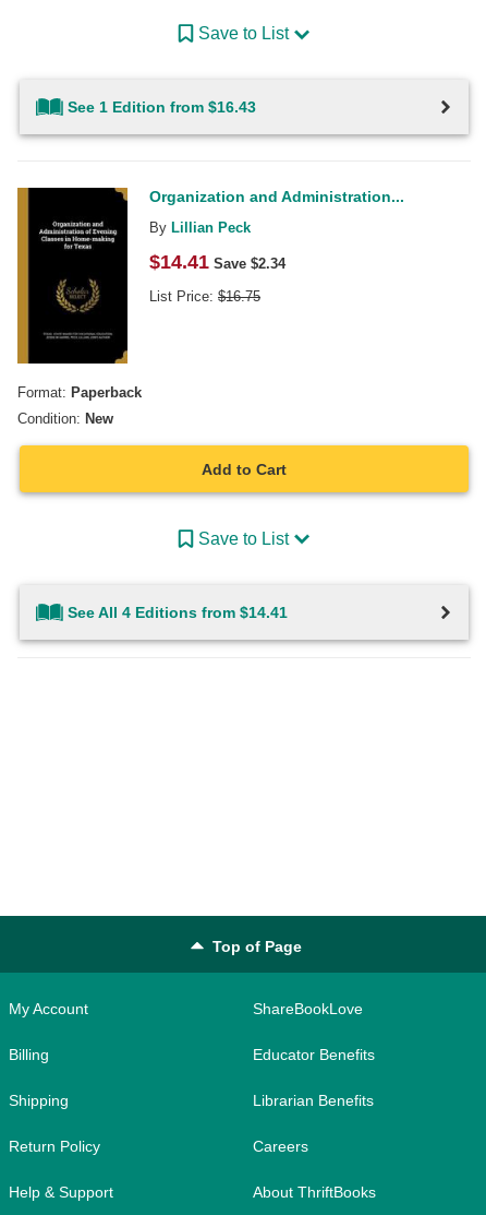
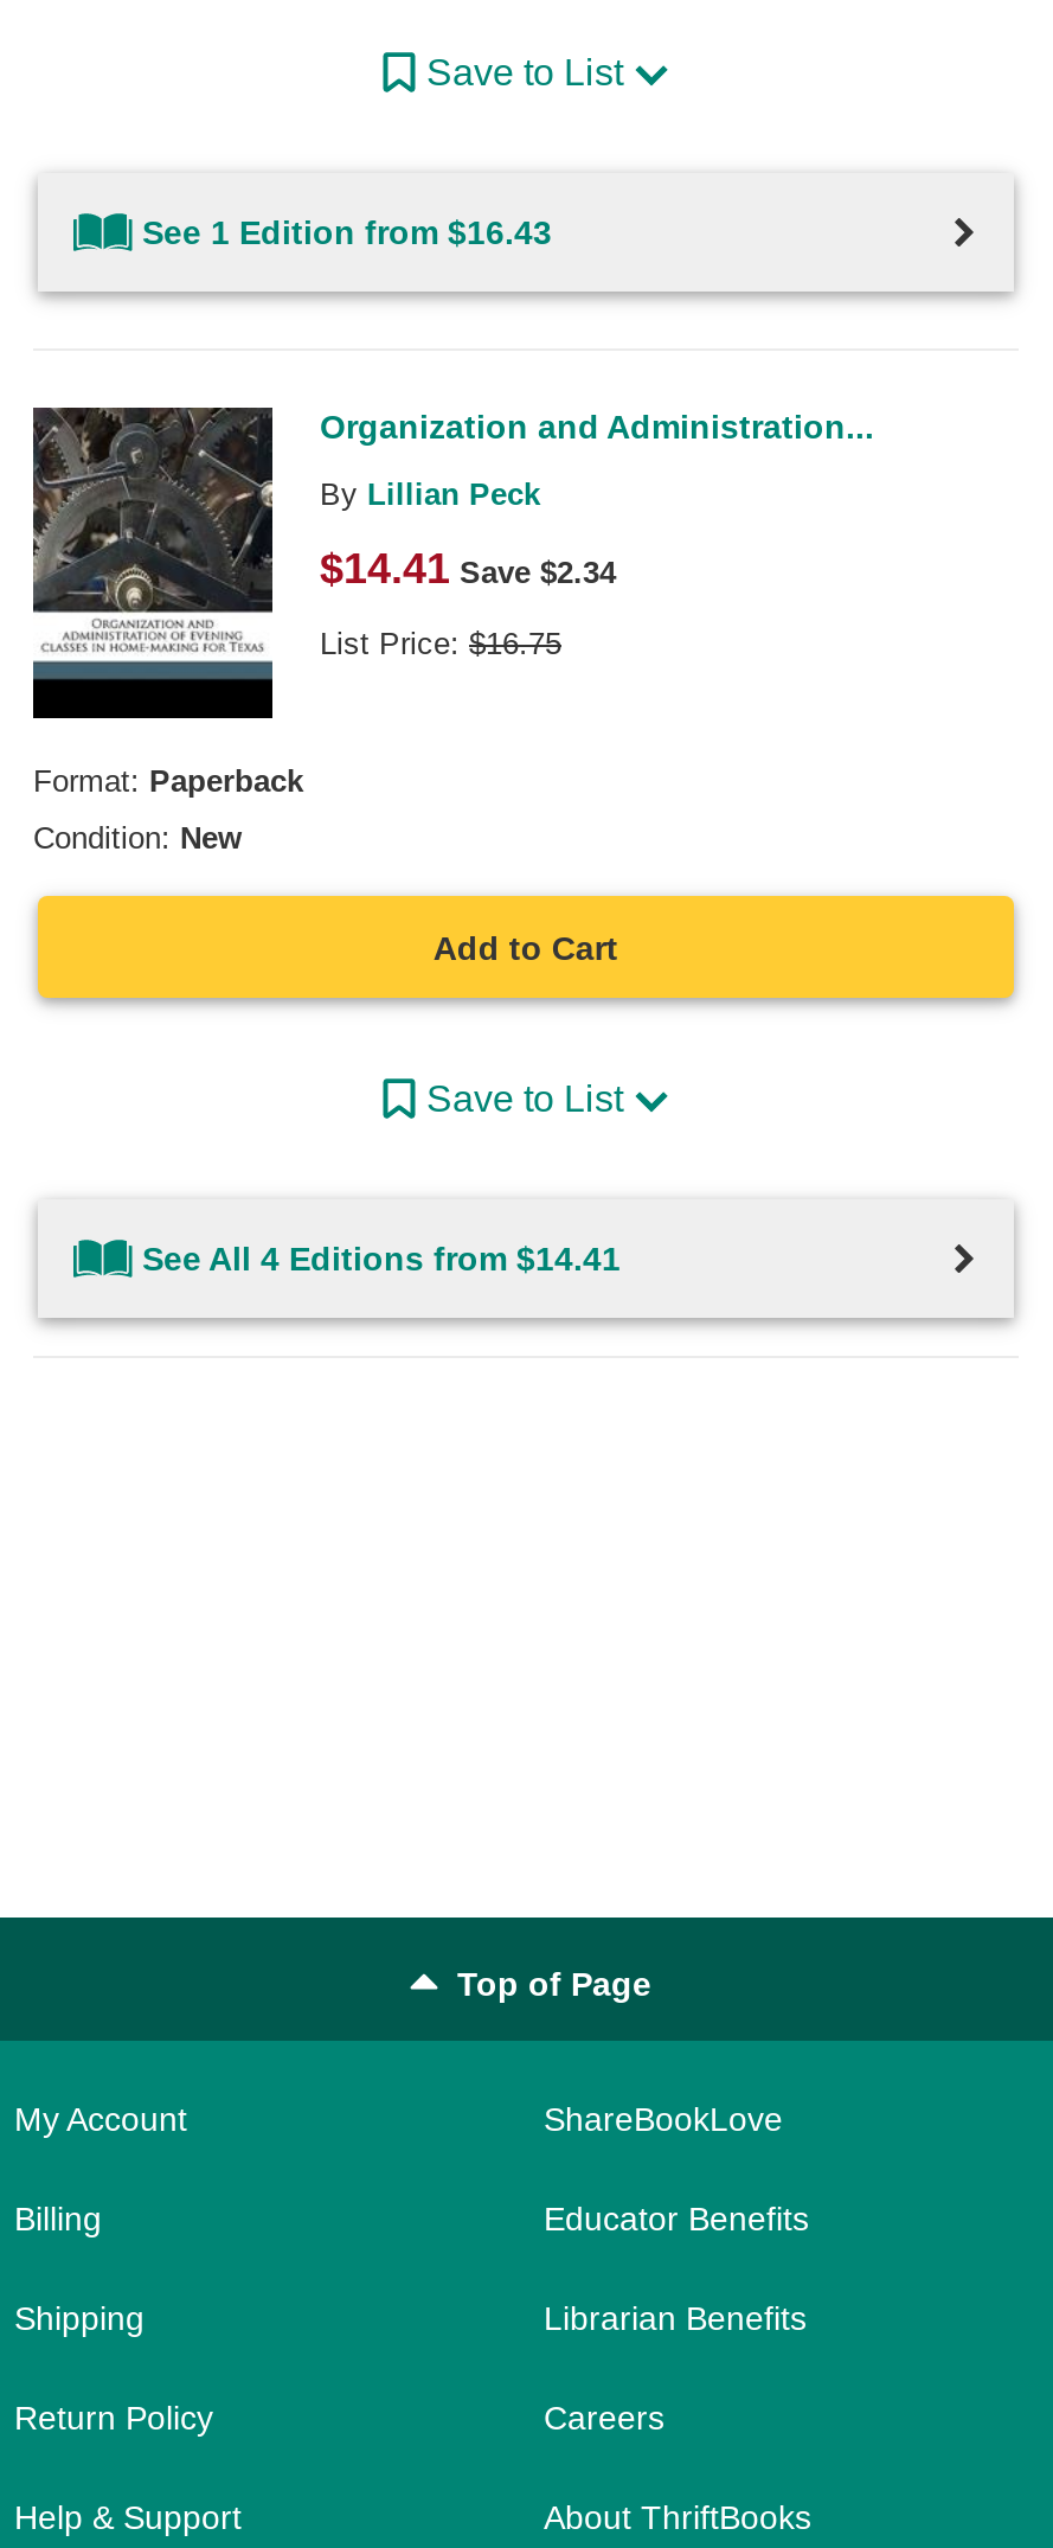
- [image]
+ [image]
